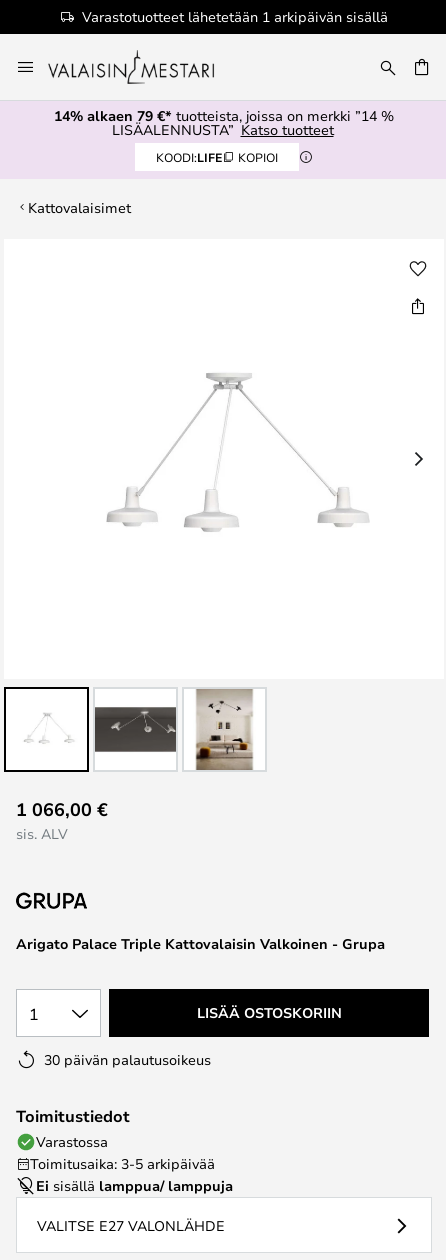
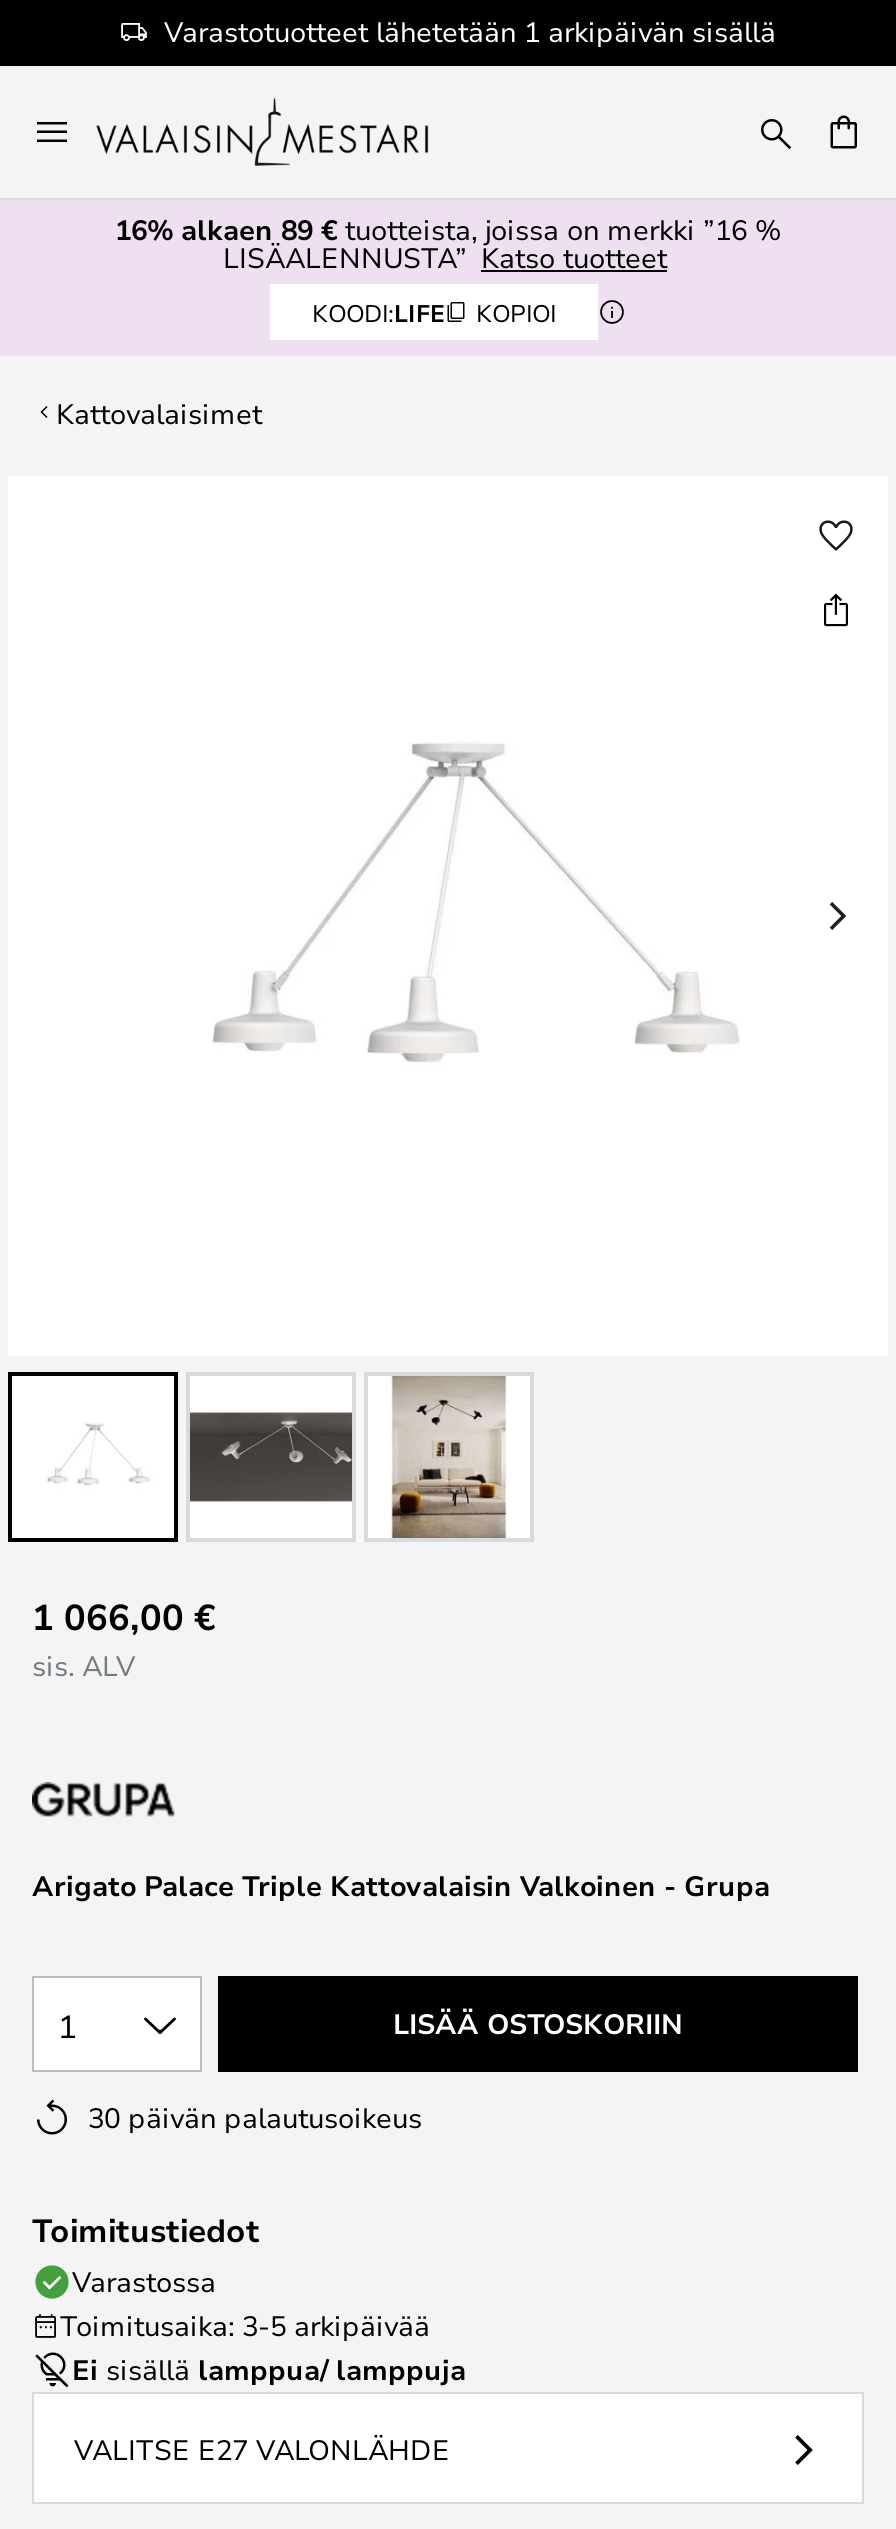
- 14% alkaen 79 €* tuotteista, joissa on merkki ”14 %
+ 16% alkaen 89 €tuotteista, joissa on merkki ”16 %
